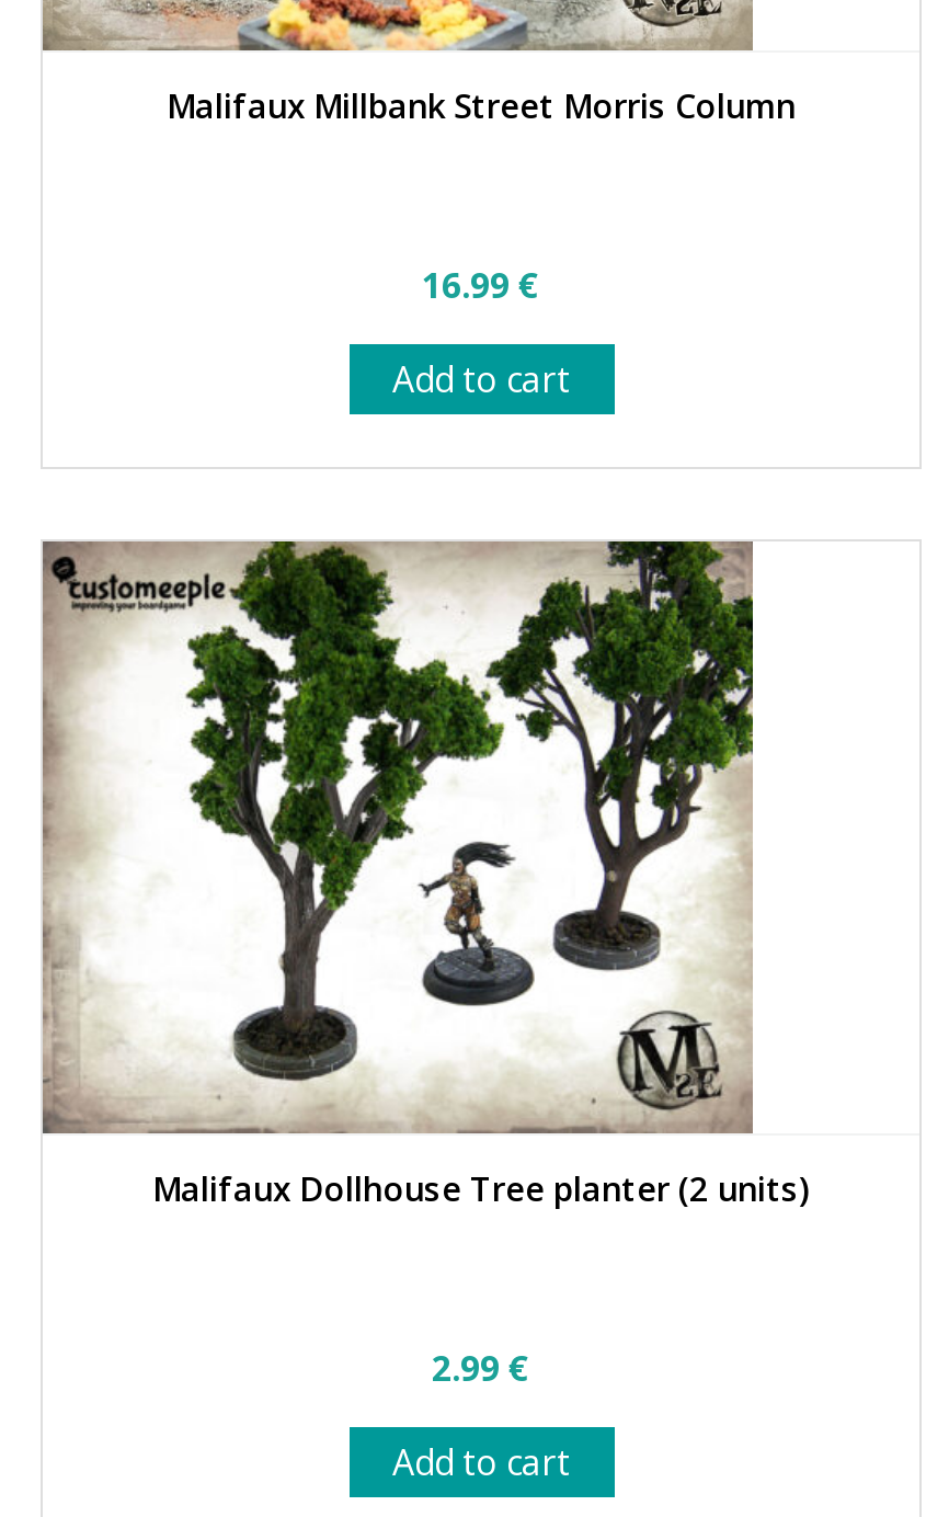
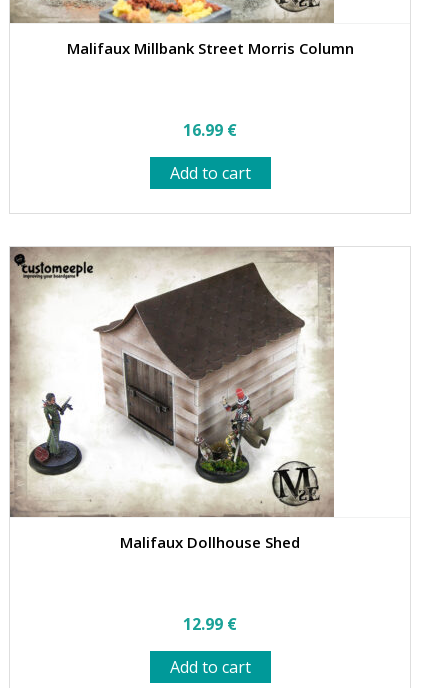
- [image]
- Malifaux Dollhouse Tree planter (2 units)
+ [image]
+ Malifaux Dollhouse Shed

- 2.99 €
+ 12.99 €
